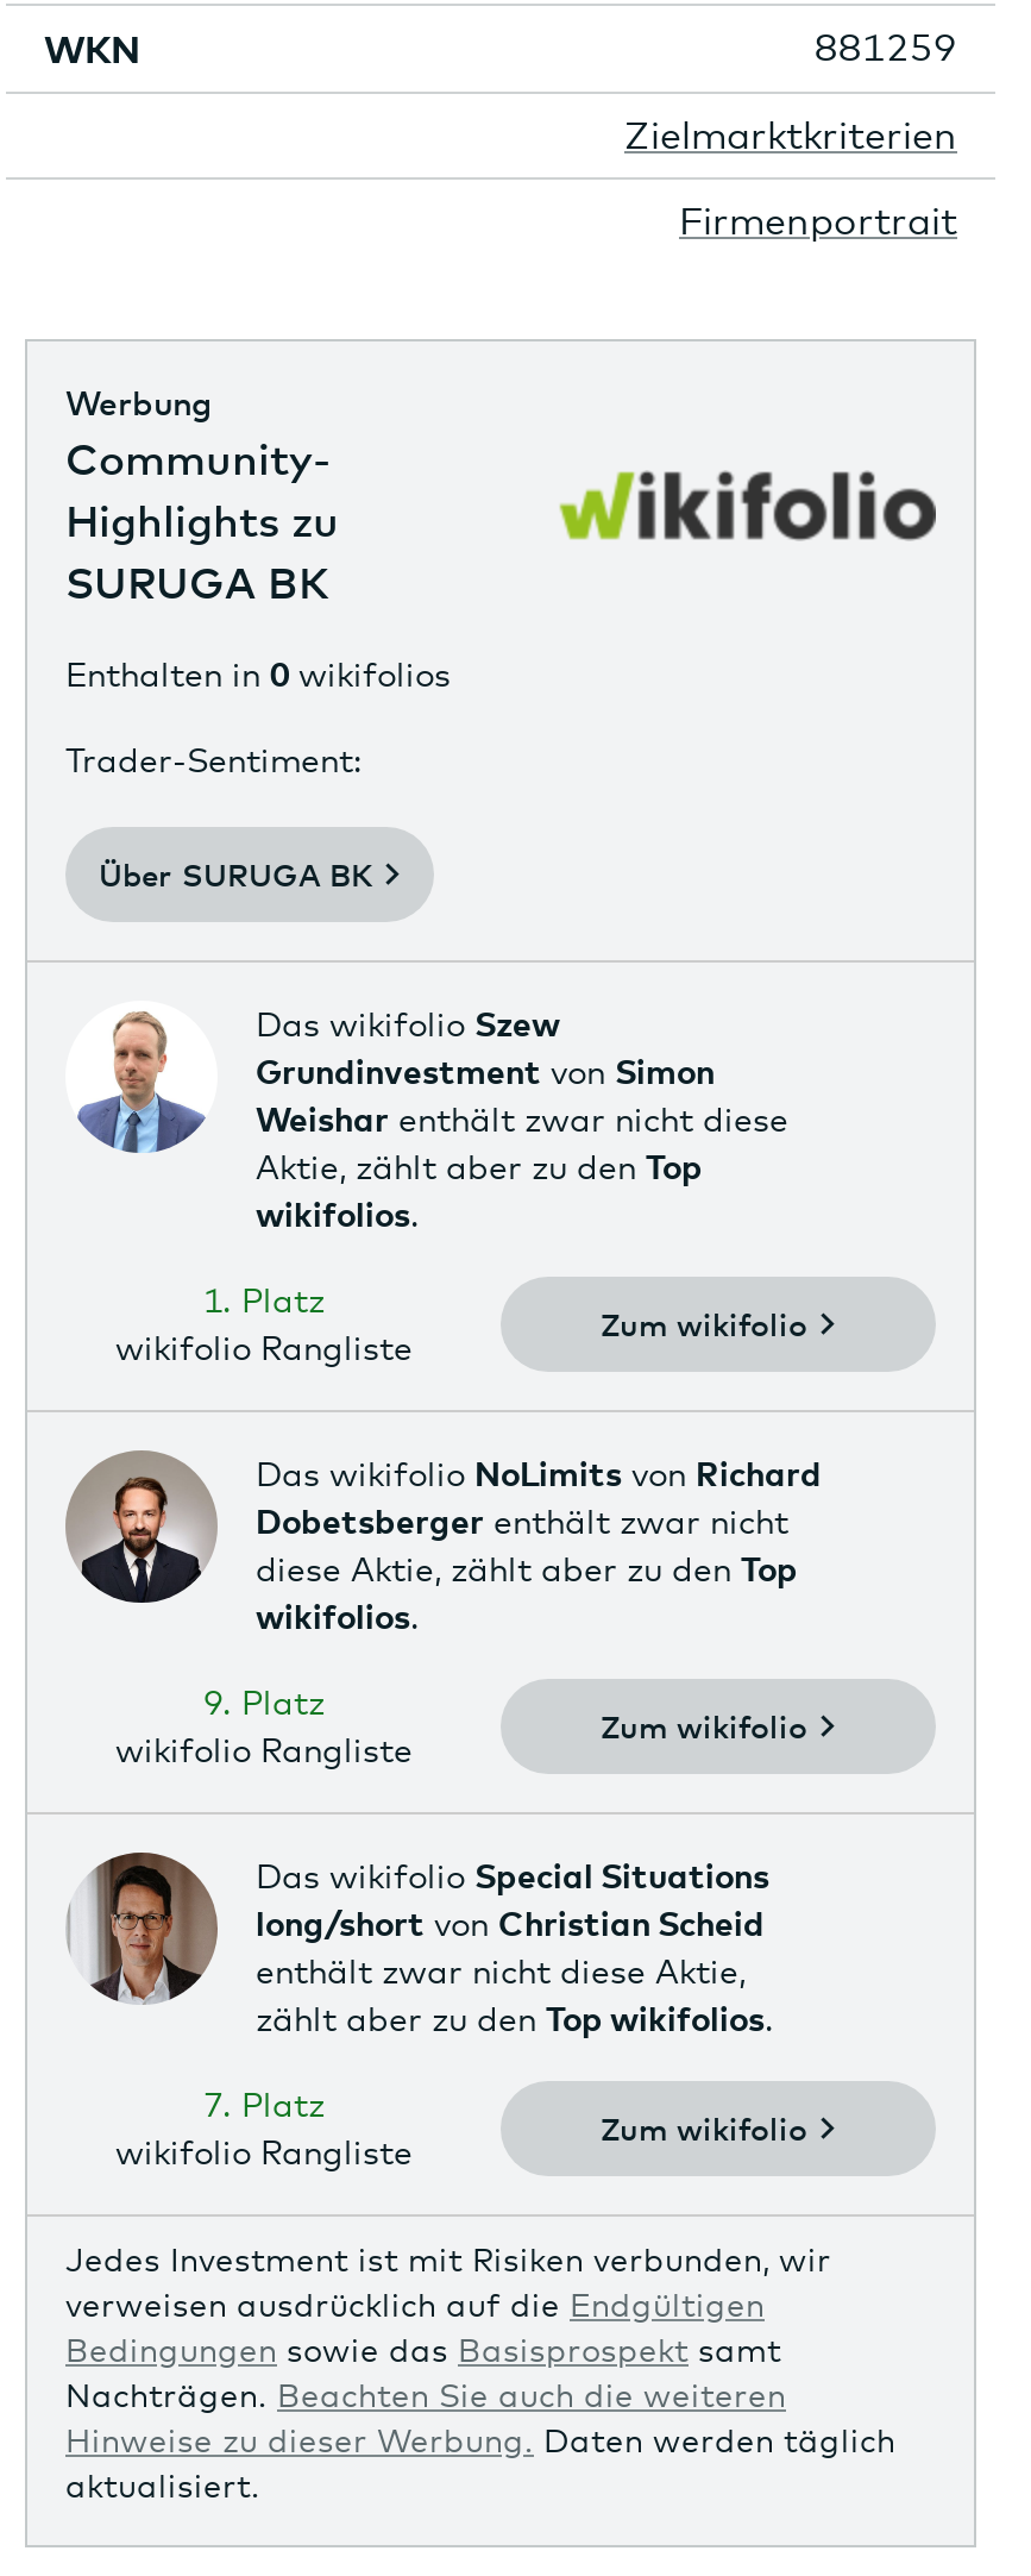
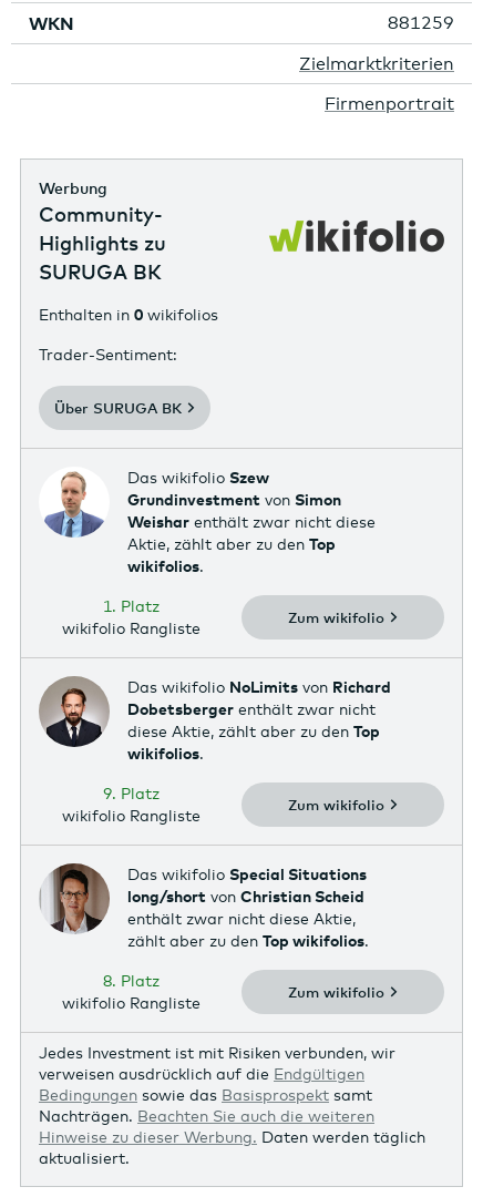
- 7. Platz
+ 8. Platz
